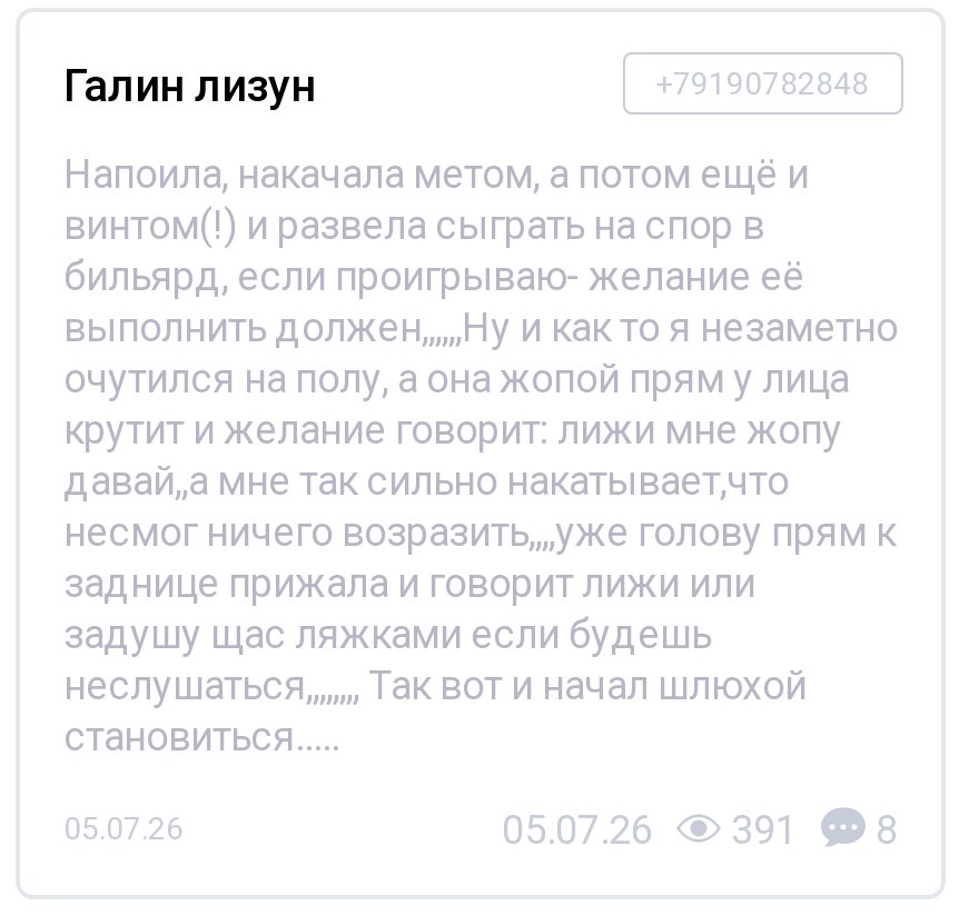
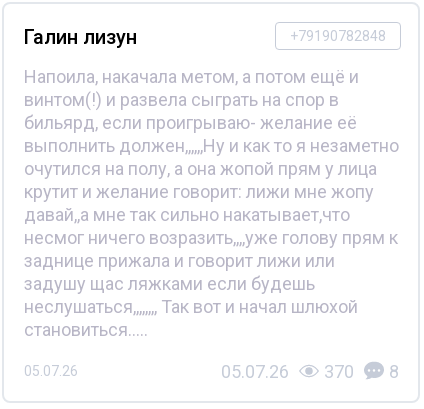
- 05.07.26 391 8
+ 05.07.26 370 8
